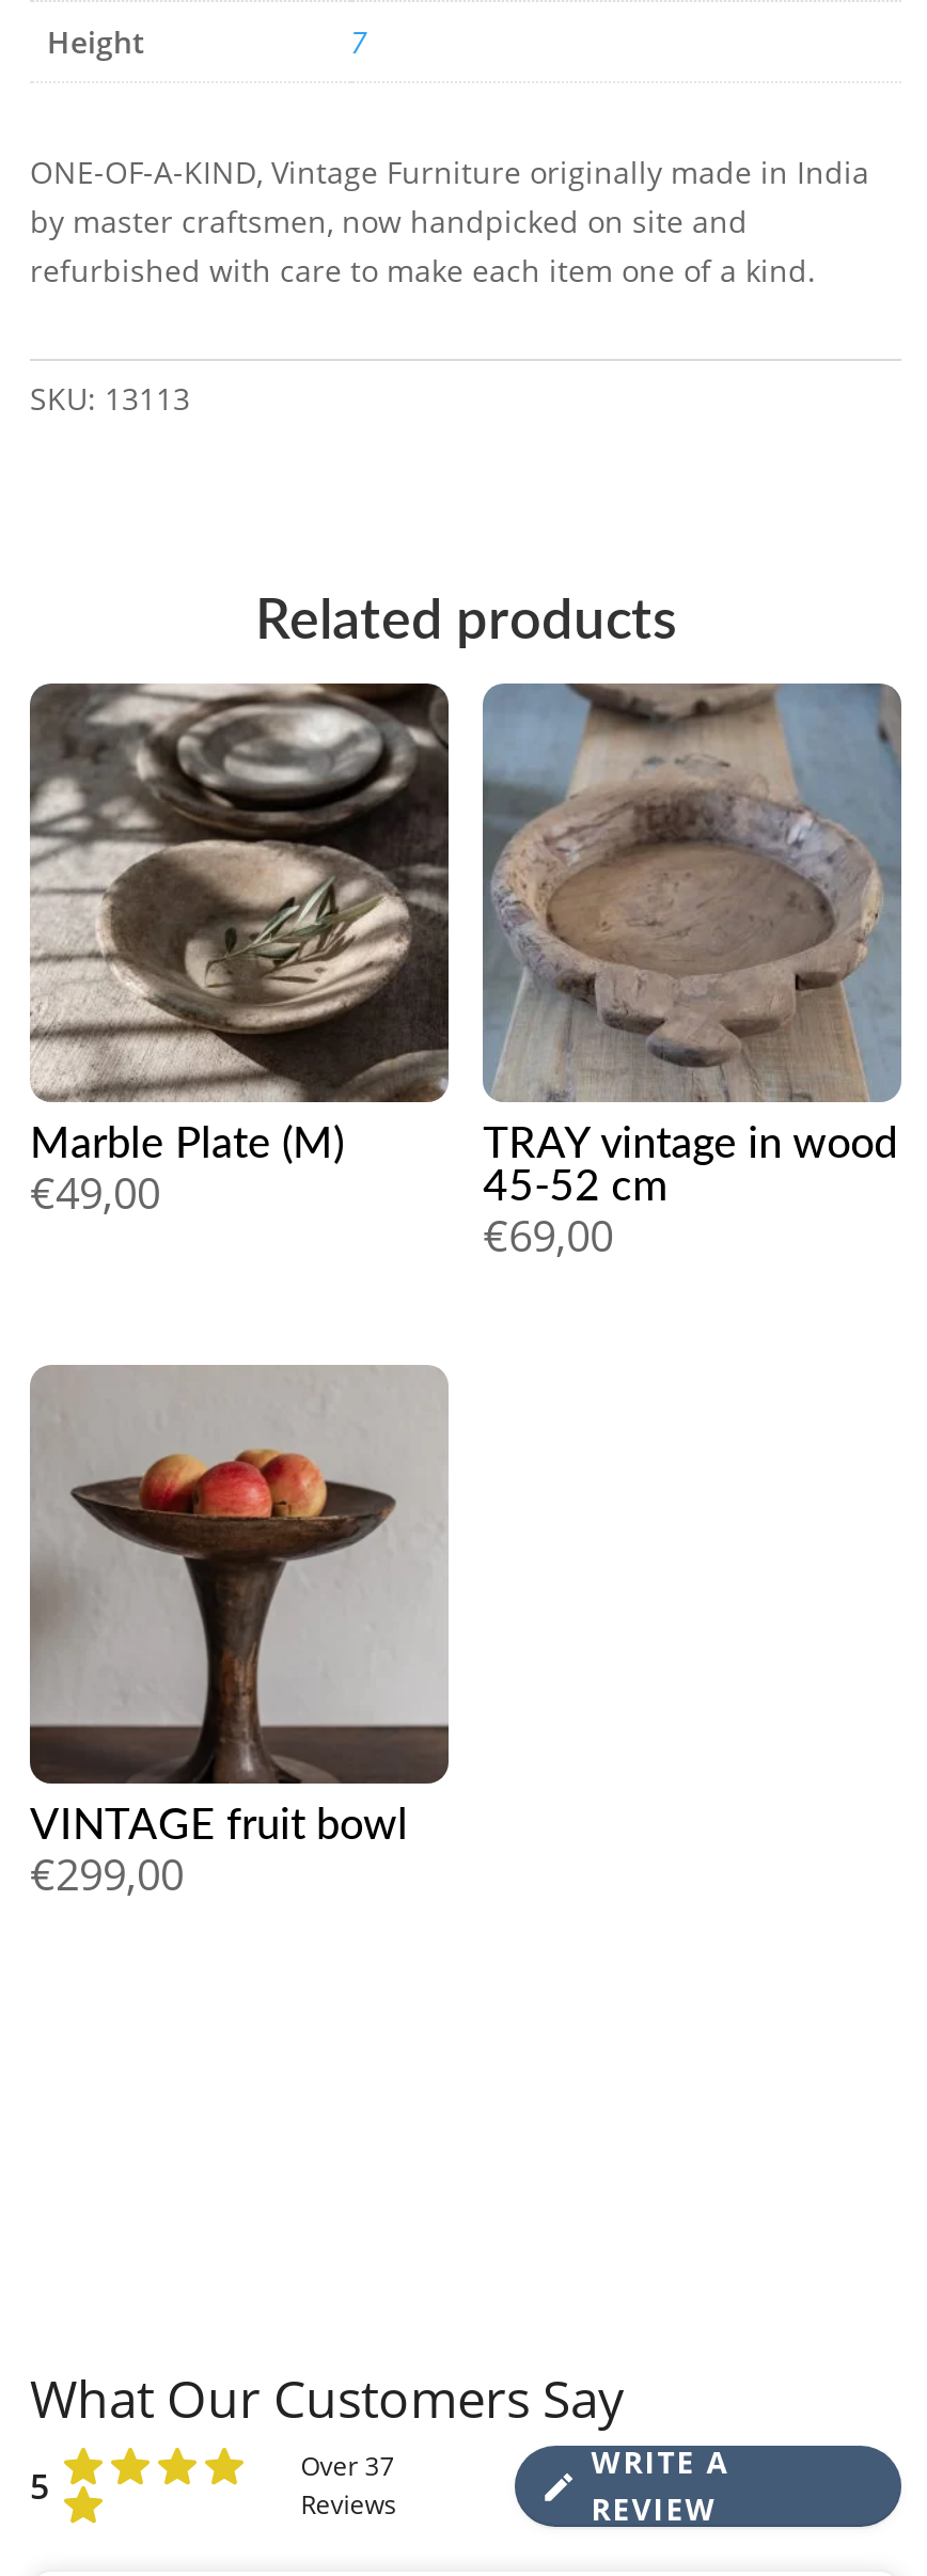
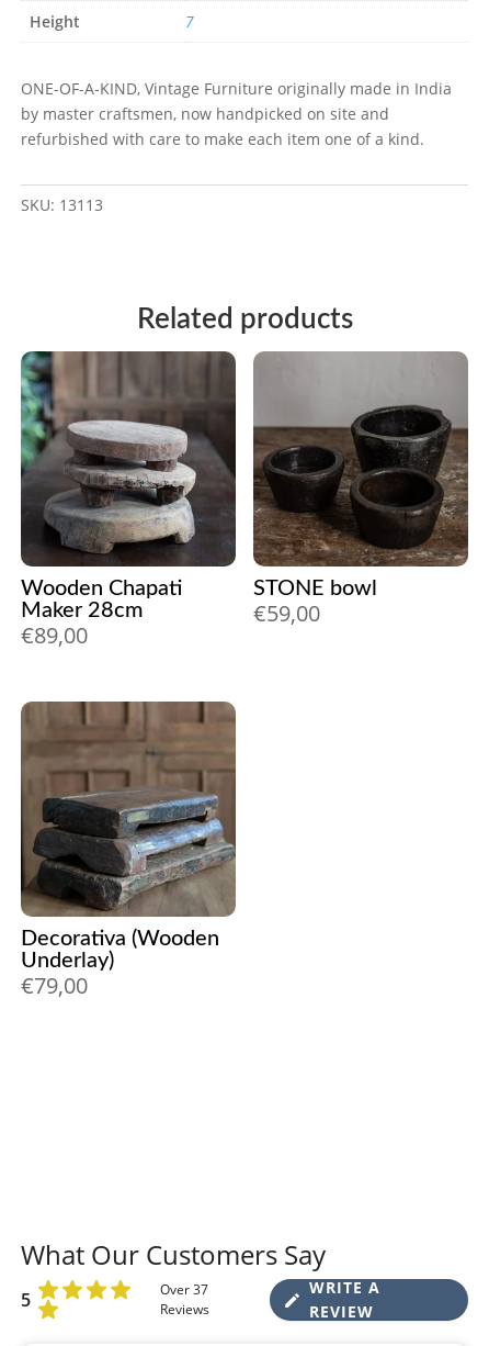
- [image]
- Marble Plate (M)
- €49,00
+ [image]
+ Wooden Chapati
+ Maker 28cm
+ €89,00

- [image]
- TRAY vintage in wood
- 45-52 cm
- €69,00
+ [image]
+ STONE bowl
+ €59,00

- [image]
- VINTAGE fruit bowl
- €299,00
+ [image]
+ Decorativa (Wooden
+ Underlay)
+ €79,00
